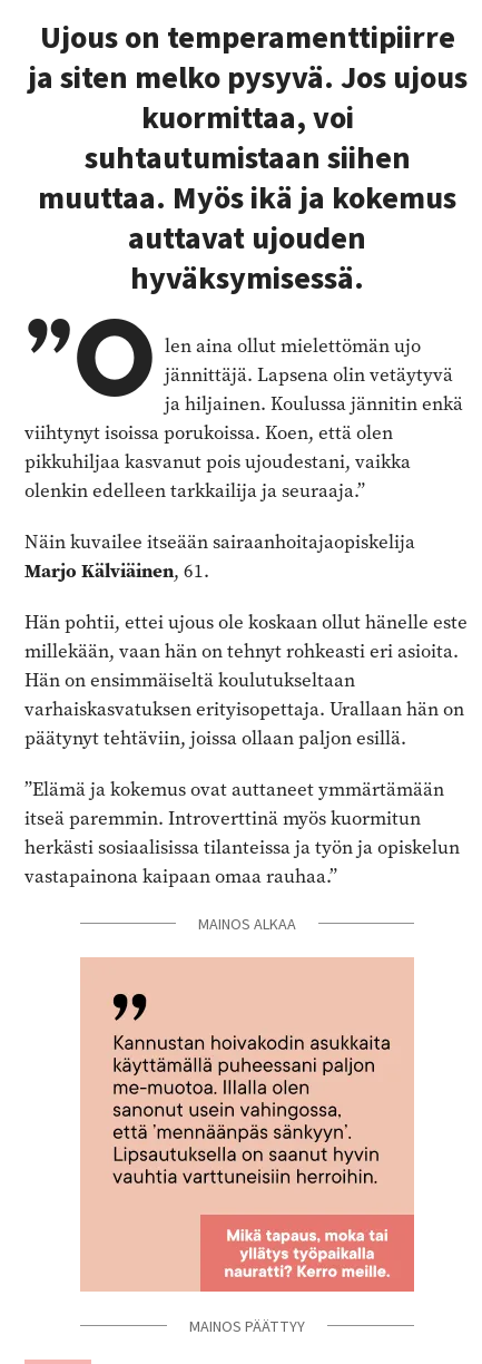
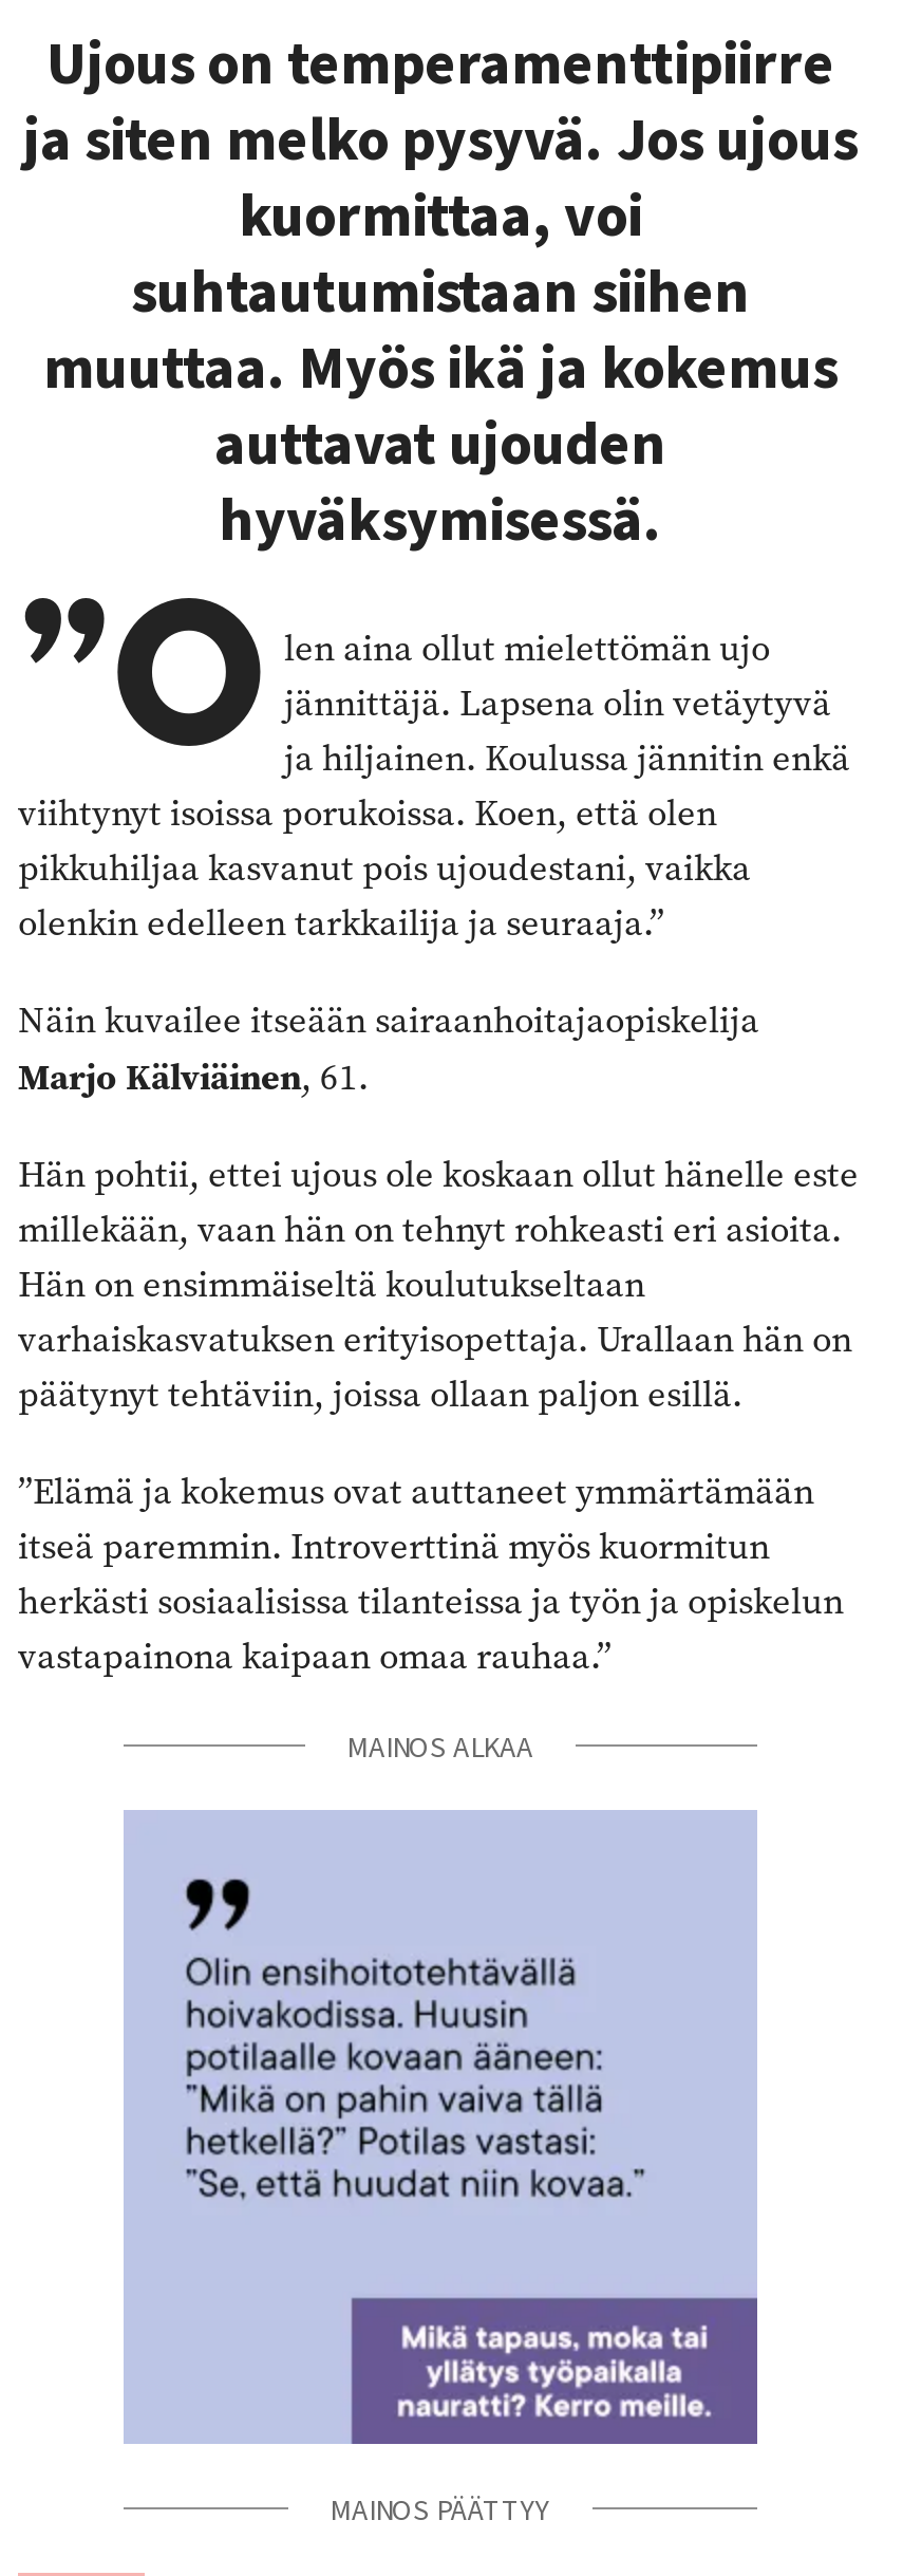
- [image]
+ [image]
